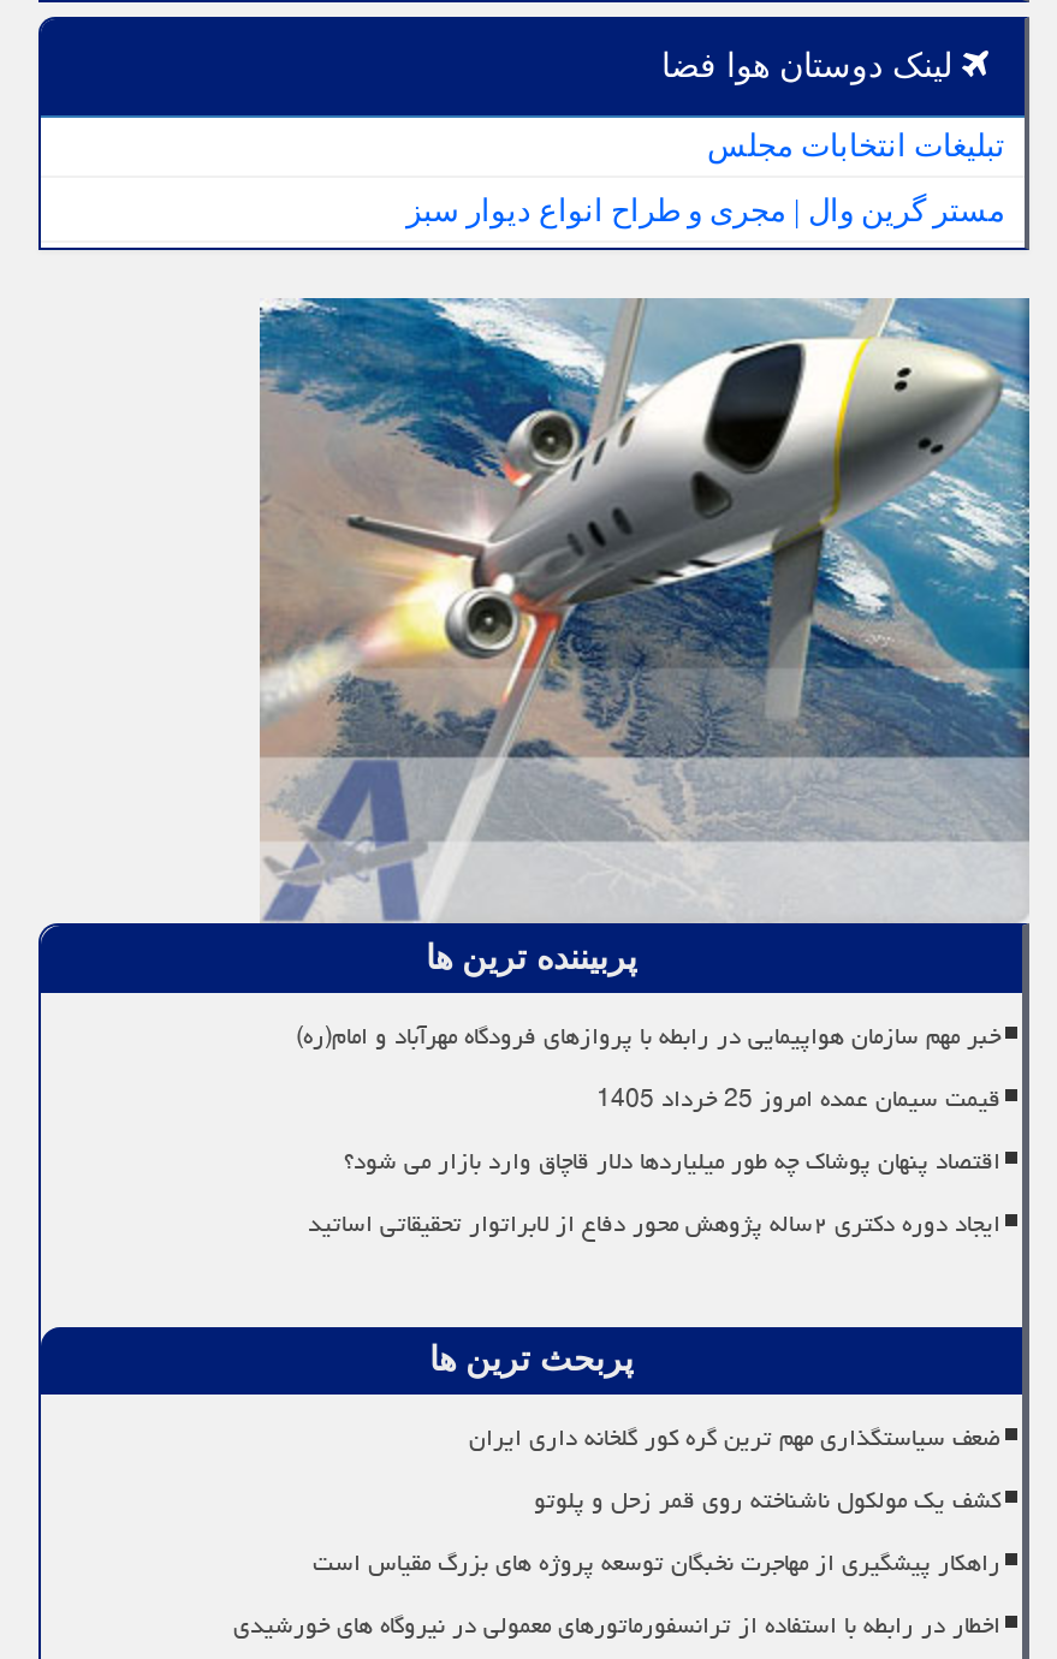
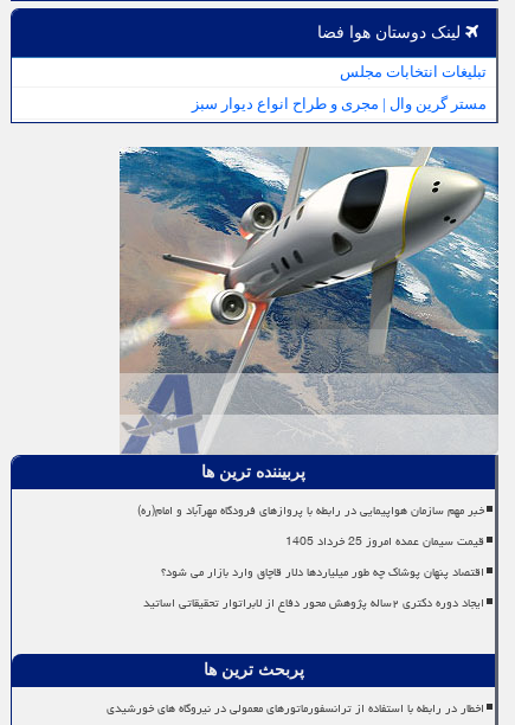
- ضعف سیاستگذاری مهم ترین گره کور گلخانه داری ایران
- کشف یک مولکول ناشناخته روی قمر زحل و پلوتو
- راهکار پیشگیری از مهاجرت نخبگان توسعه پروژه های بزرگ مقیاس است
